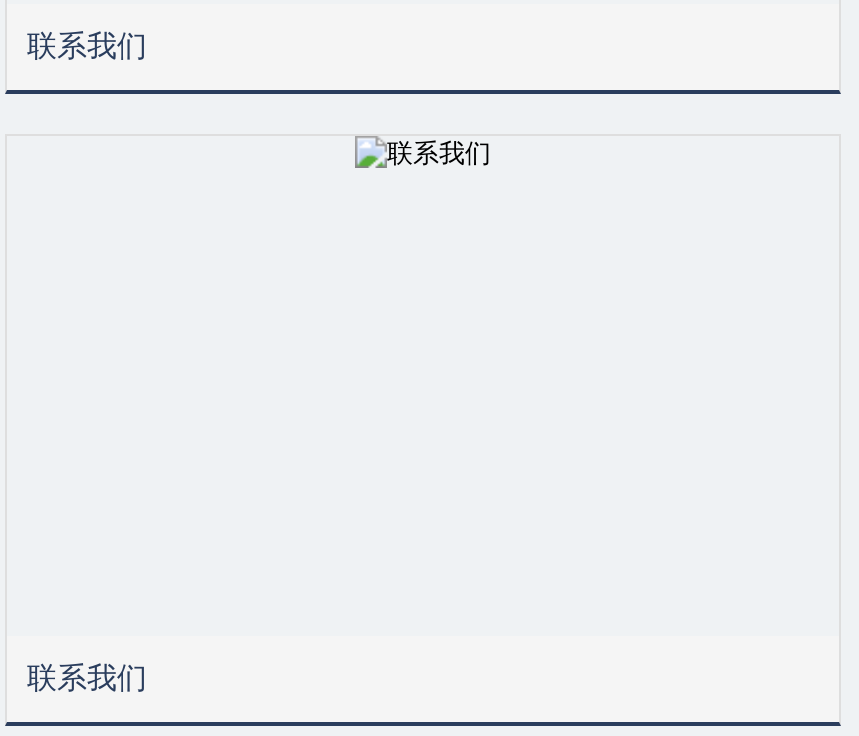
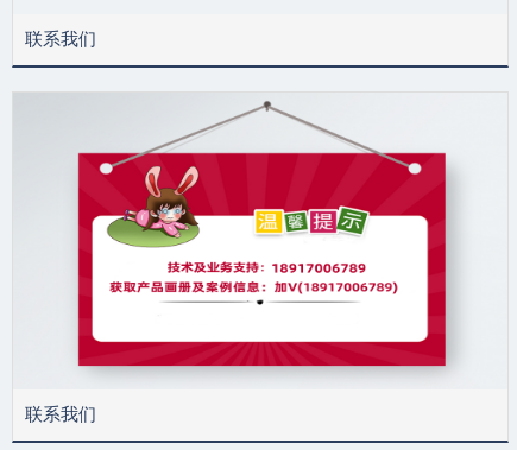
+ [image]
